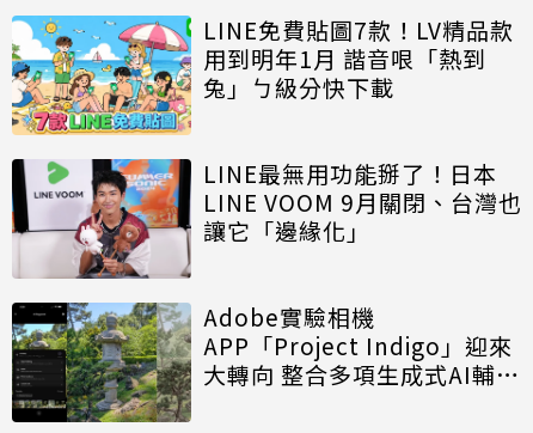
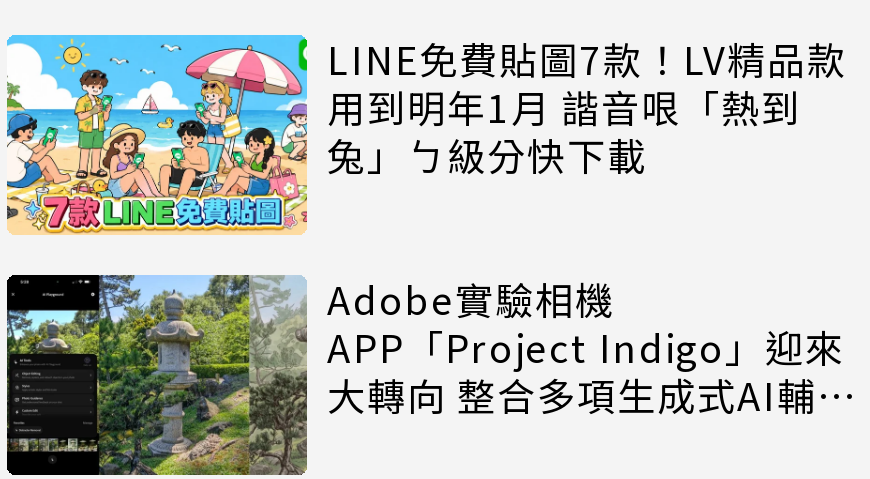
- [image]
- LINE最無用功能掰了！日本
- LINE VOOM 9月關閉、台灣也
- 讓它「邊緣化」
